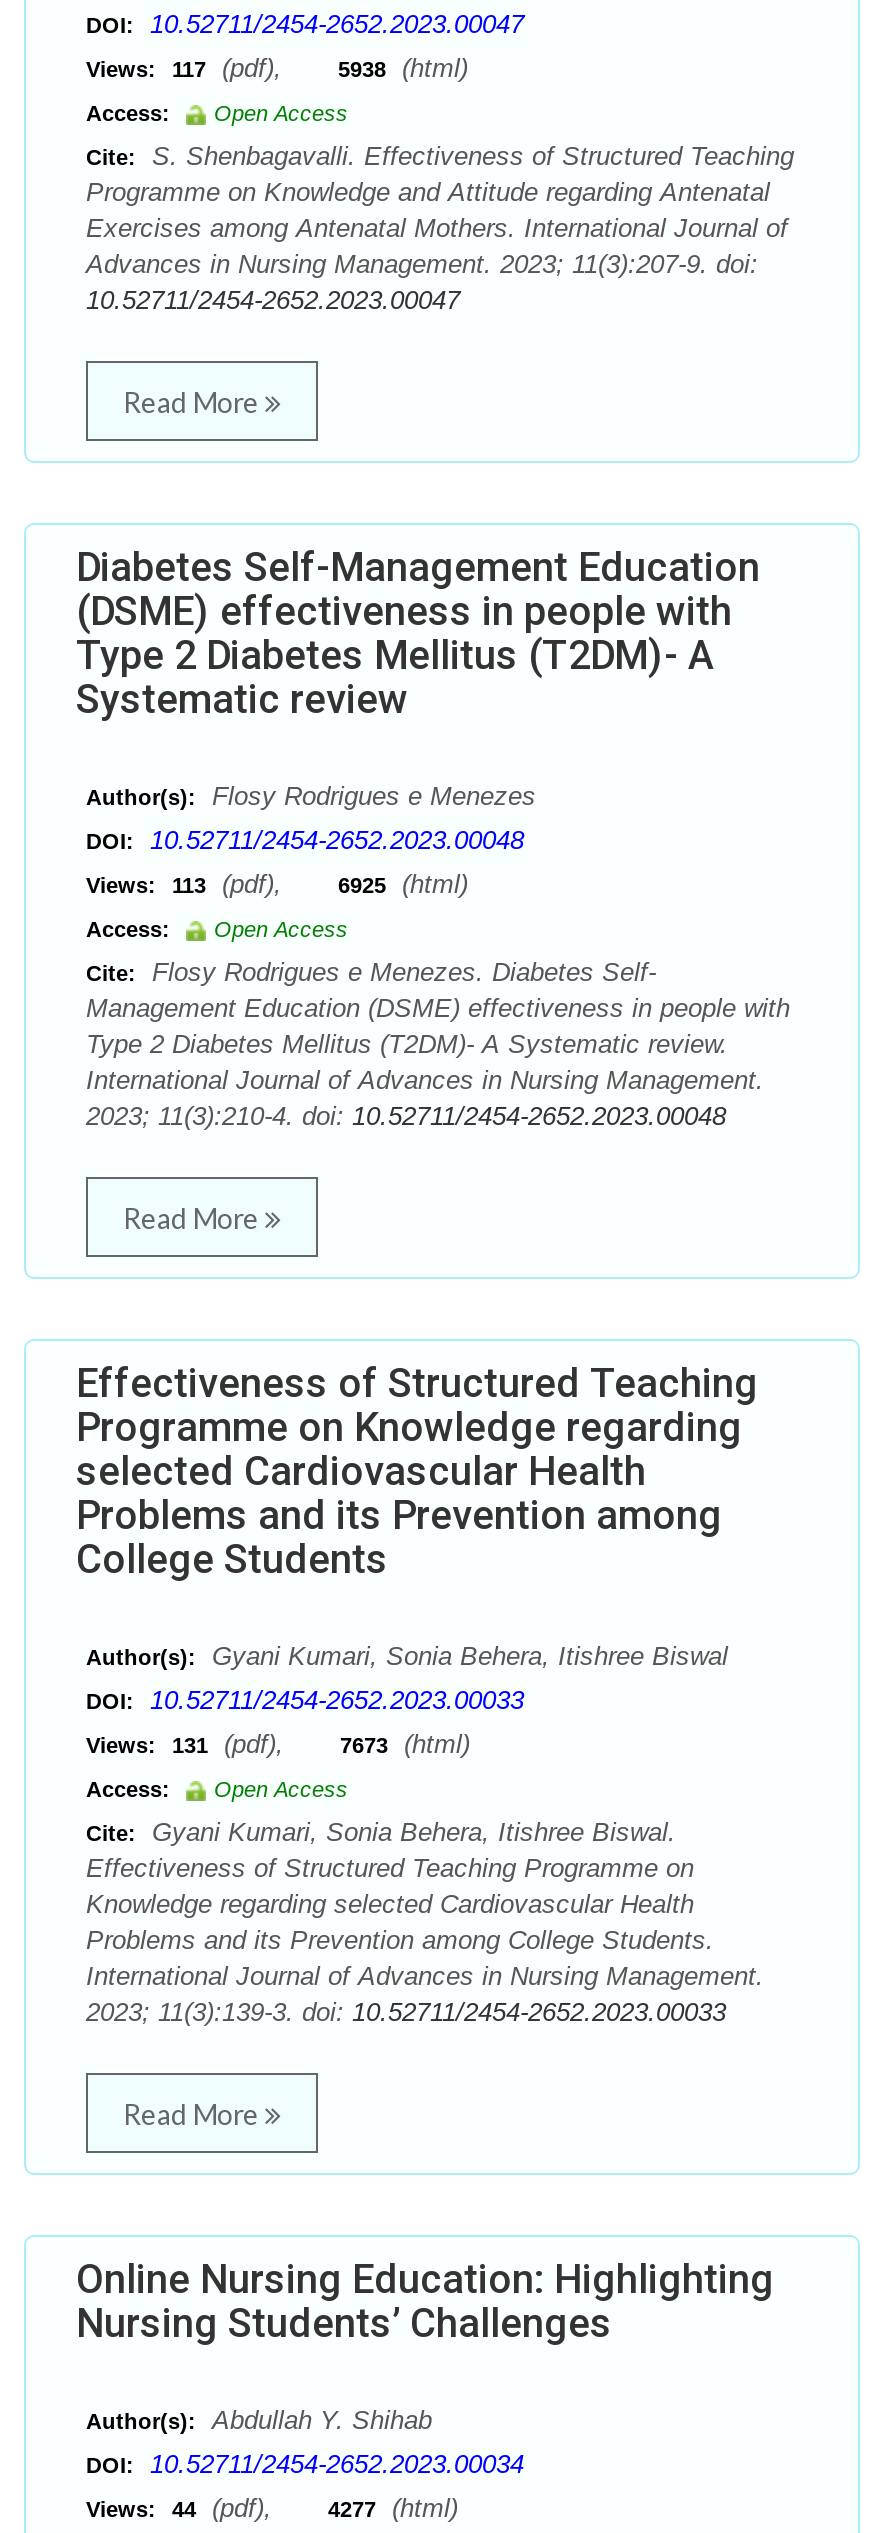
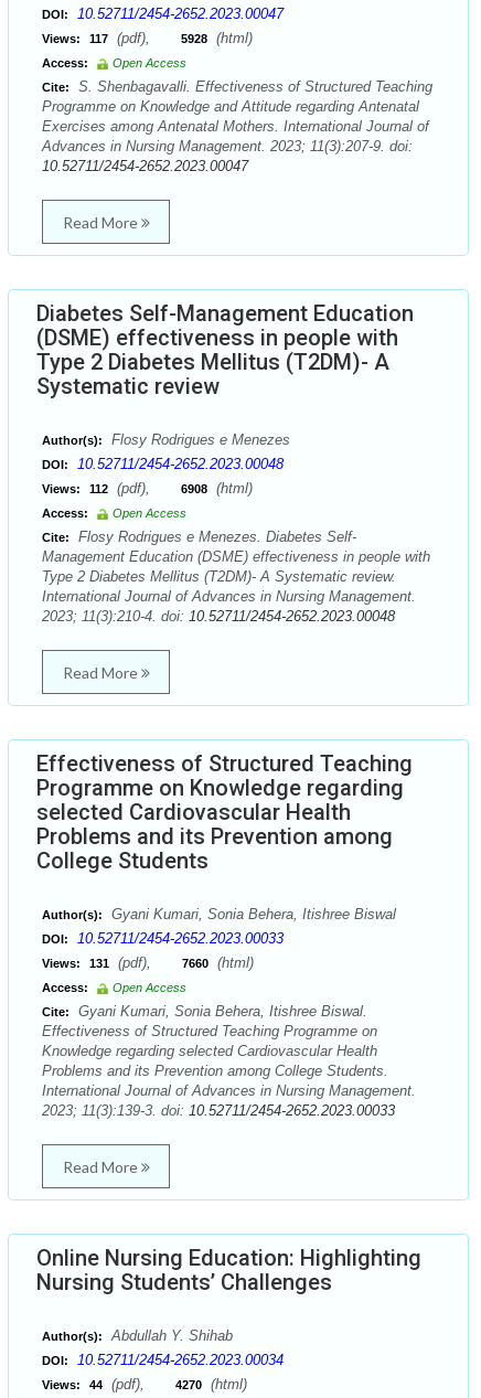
- Views: 117 (pdf), 5938 (html)
+ Views: 117 (pdf), 5928 (html)

- Views: 113 (pdf), 6925 (html)
+ Views: 112 (pdf), 6908 (html)

- Views: 131 (pdf), 7673 (html)
+ Views: 131 (pdf), 7660 (html)

- Views: 44 (pdf), 4277 (html)
+ Views: 44 (pdf), 4270 (html)
